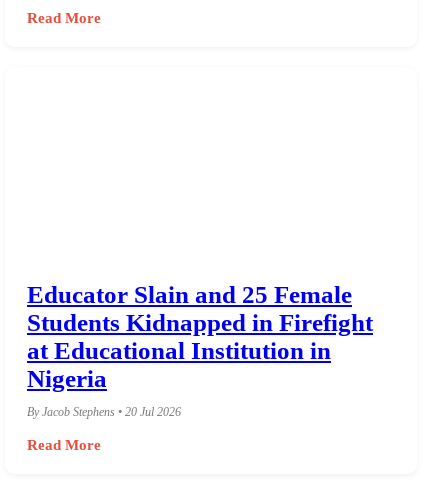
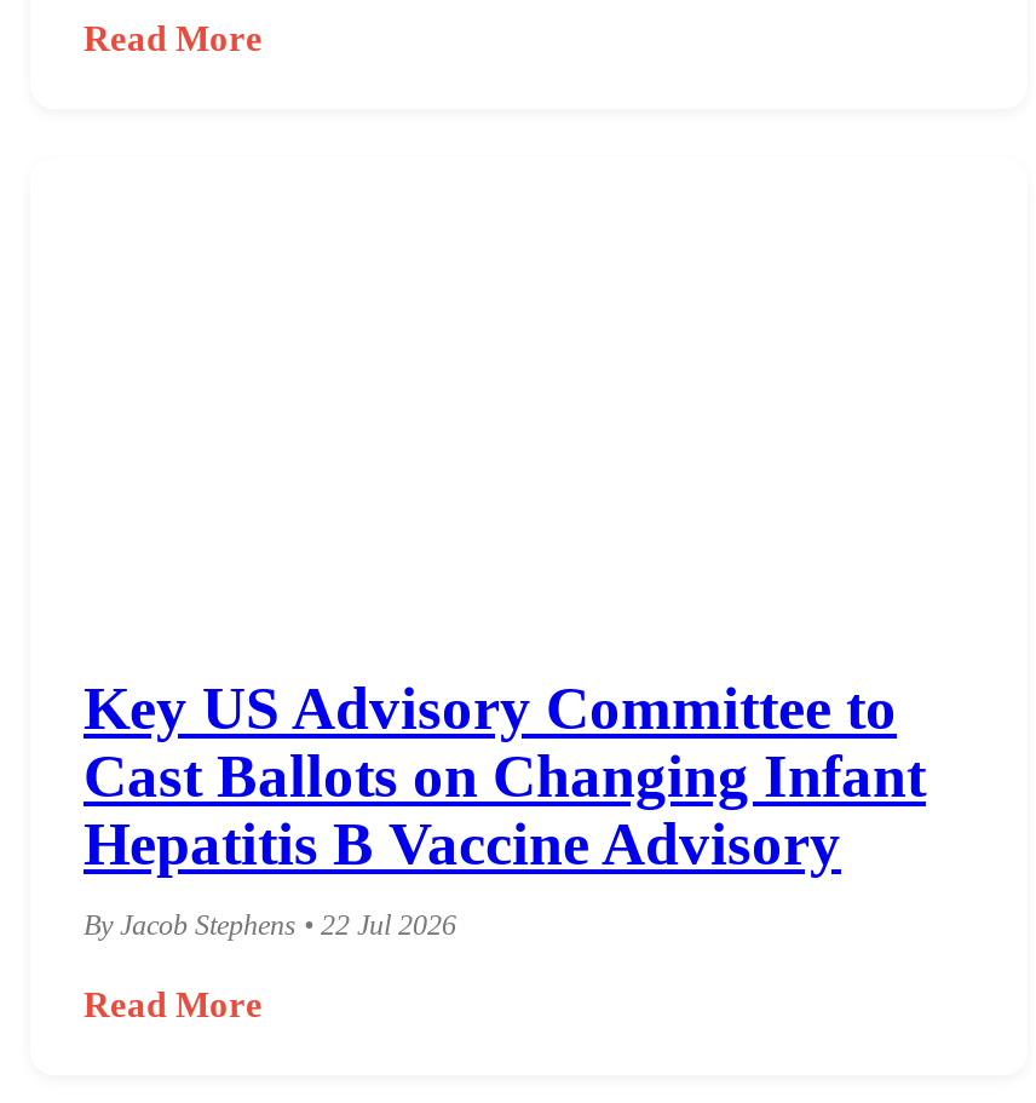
- Educator Slain and 25 Female
- Students Kidnapped in Firefight
- at Educational Institution in
- Nigeria
+ Key US Advisory Committee to
+ Cast Ballots on Changing Infant
+ Hepatitis B Vaccine Advisory

- By Jacob Stephens • 20 Jul 2026
+ By Jacob Stephens • 22 Jul 2026
